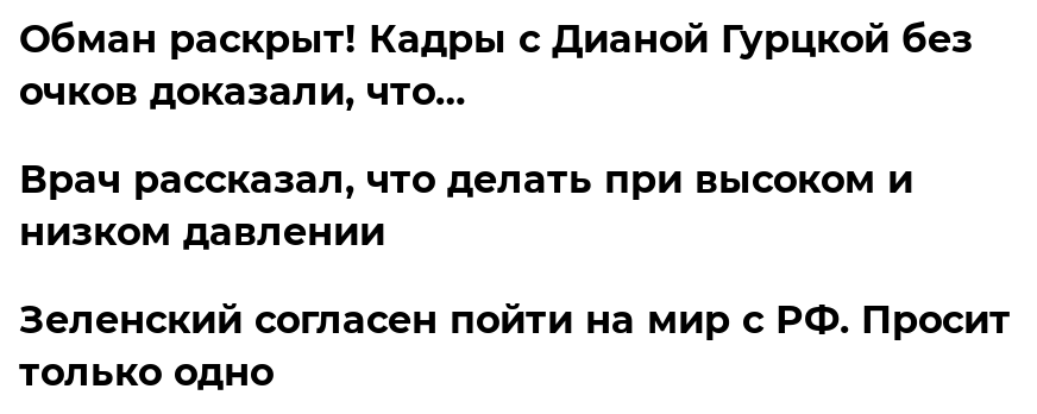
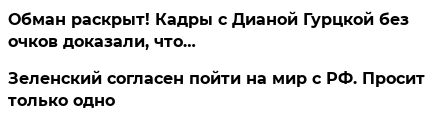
- Врач рассказал, что делать при высоком и
- низком давлении
